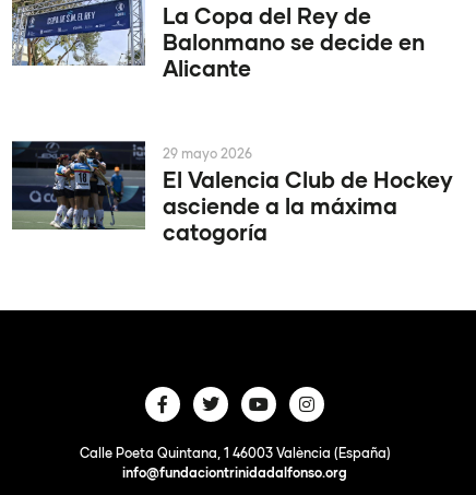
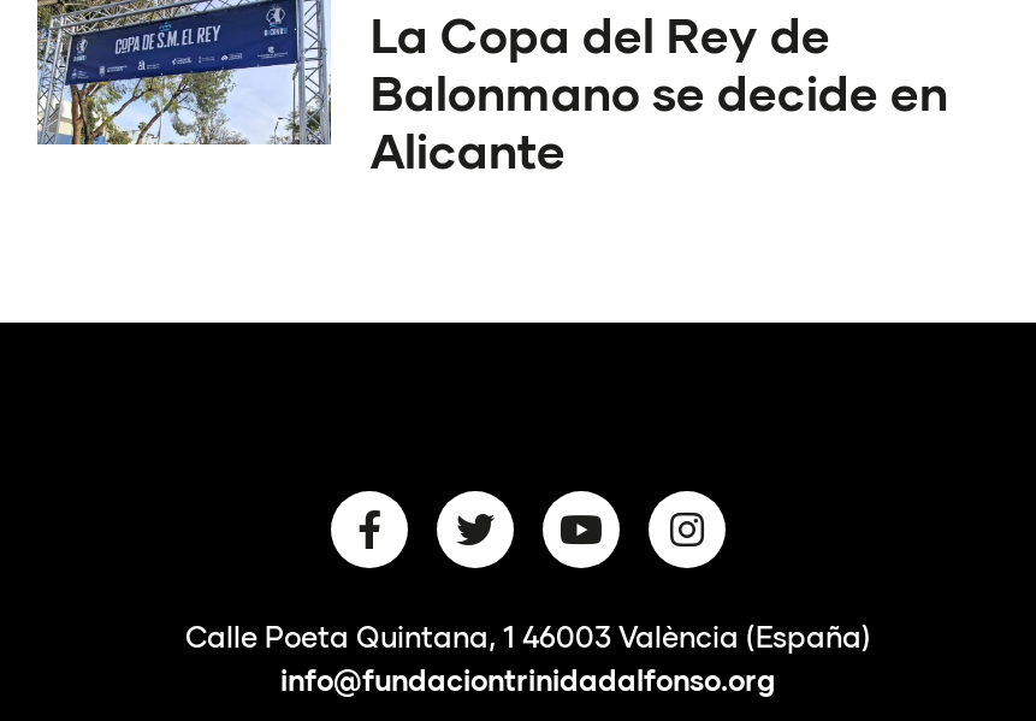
- [image]
- El Valencia Club de Hockey
- asciende a la máxima
- catogoría

- 29 mayo 2026
